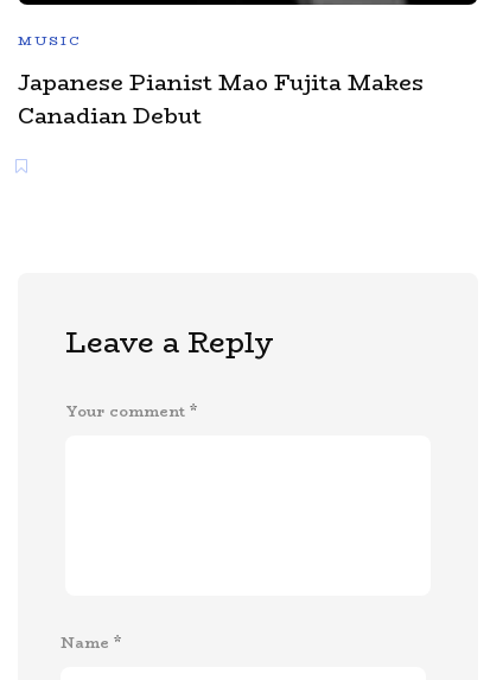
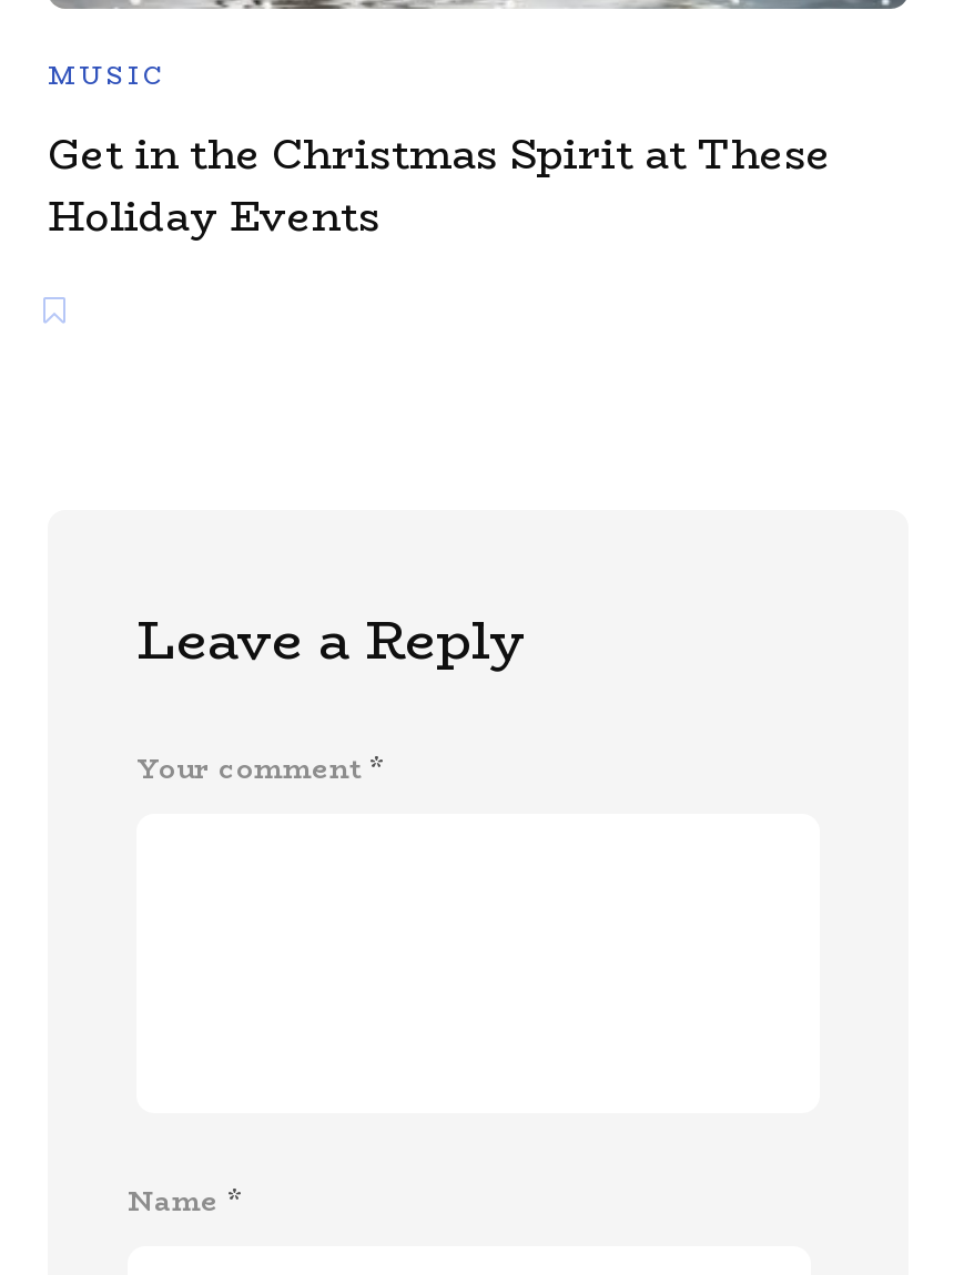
- Japanese Pianist Mao Fujita Makes
- Canadian Debut
+ Get in the Christmas Spirit at These
+ Holiday Events
